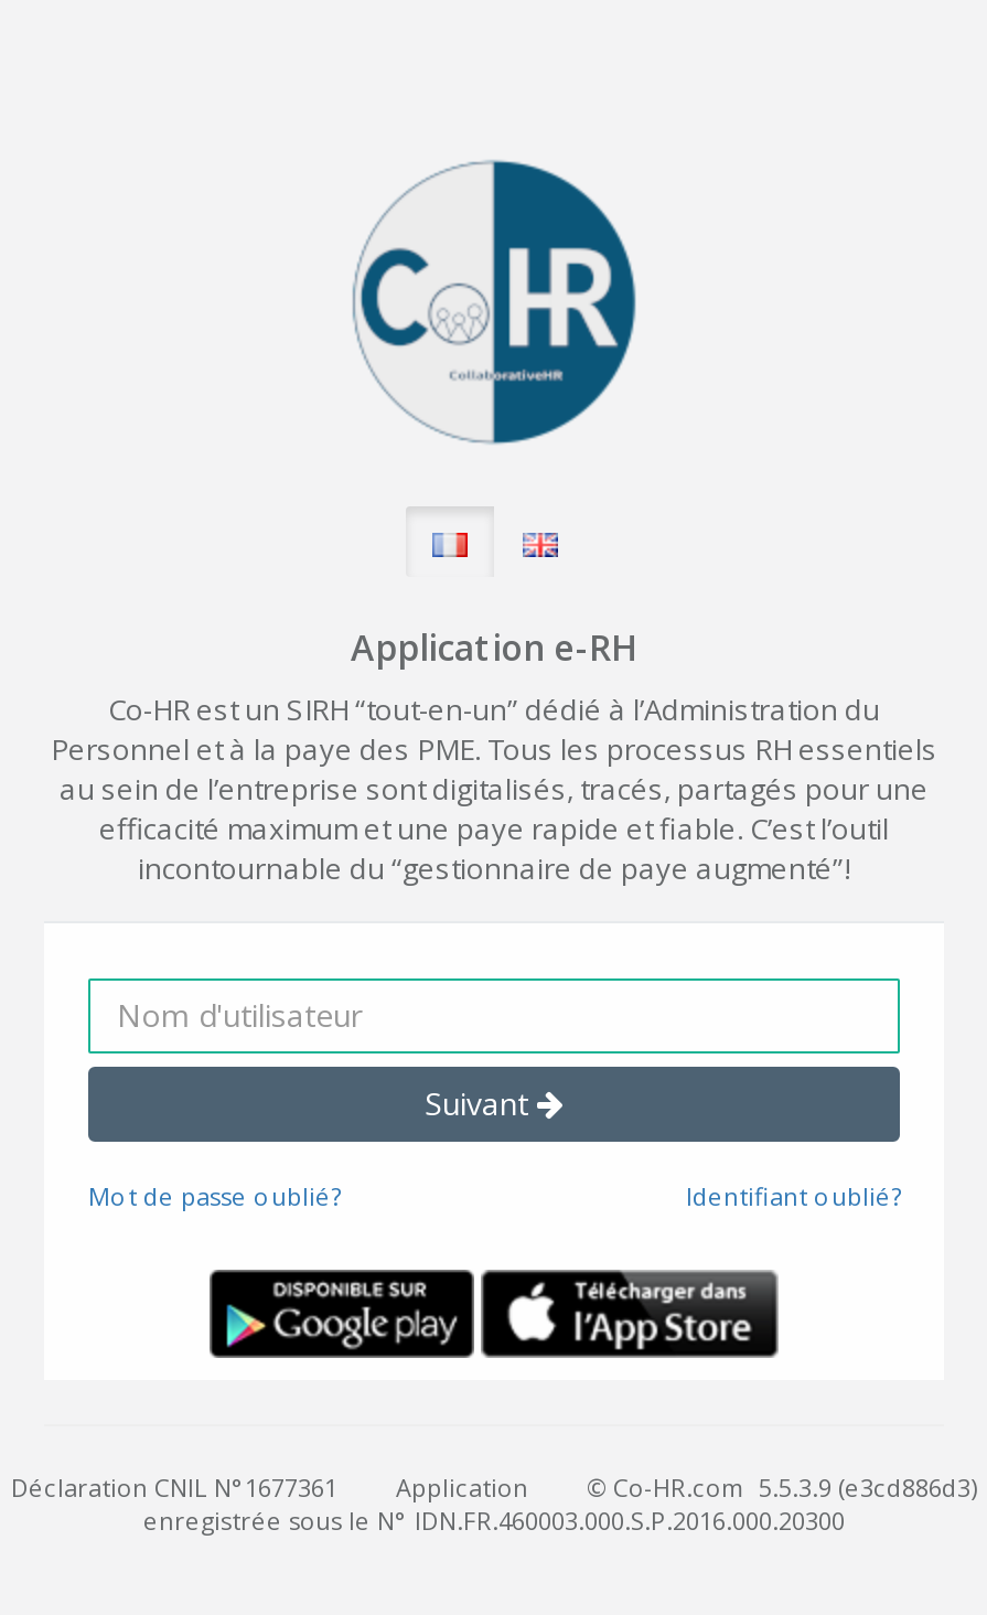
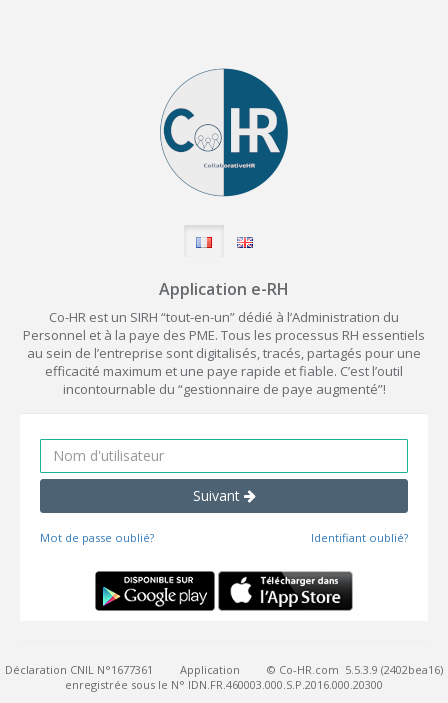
- Déclaration CNIL N°1677361 Application © Co-HR.com 5.5.3.9 (e3cd886d3)
+ Déclaration CNIL N°1677361 Application © Co-HR.com 5.5.3.9 (2402bea16)
